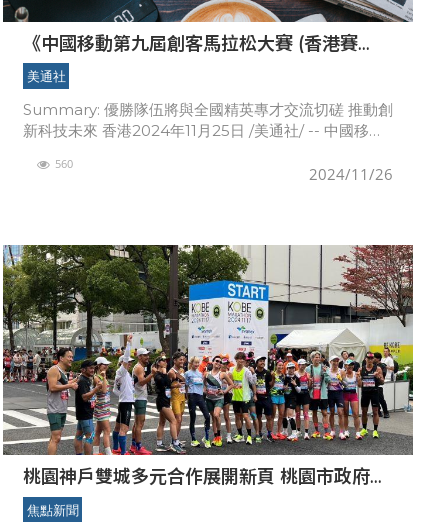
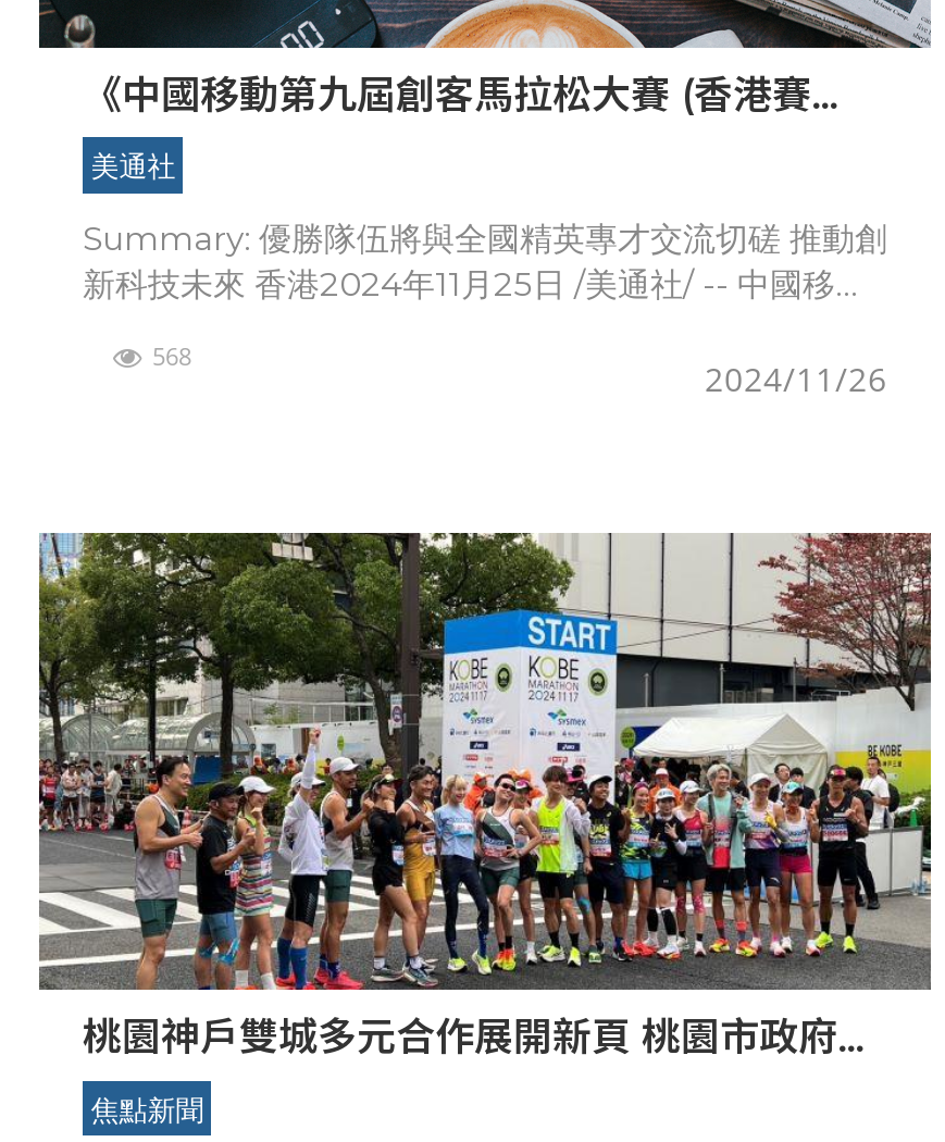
- 560
+ 568
